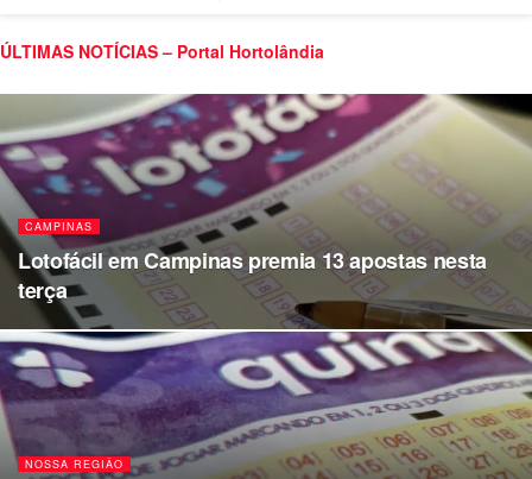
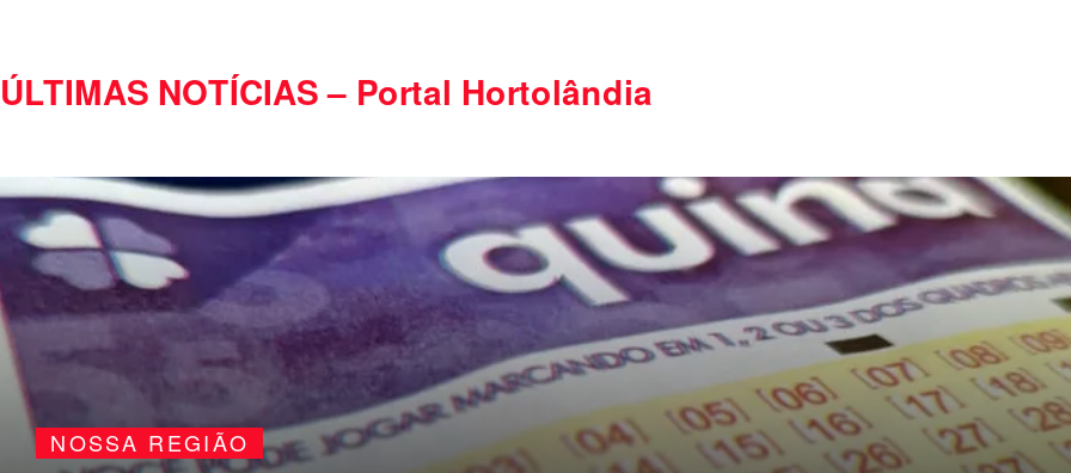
- [image]
- CAMPINAS
- Lotofácil em Campinas premia 13 apostas nesta
- terça
